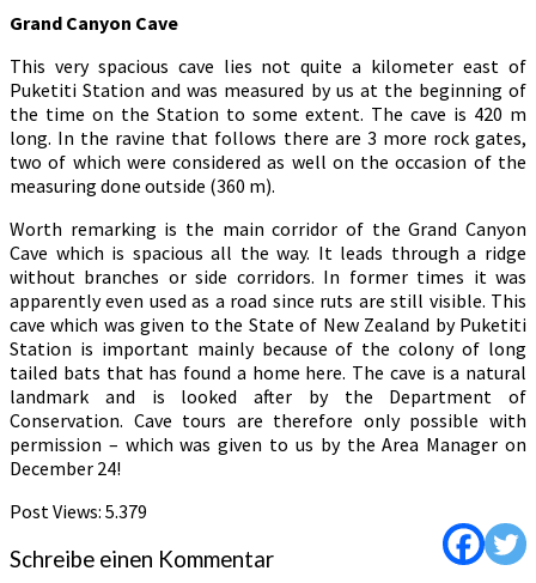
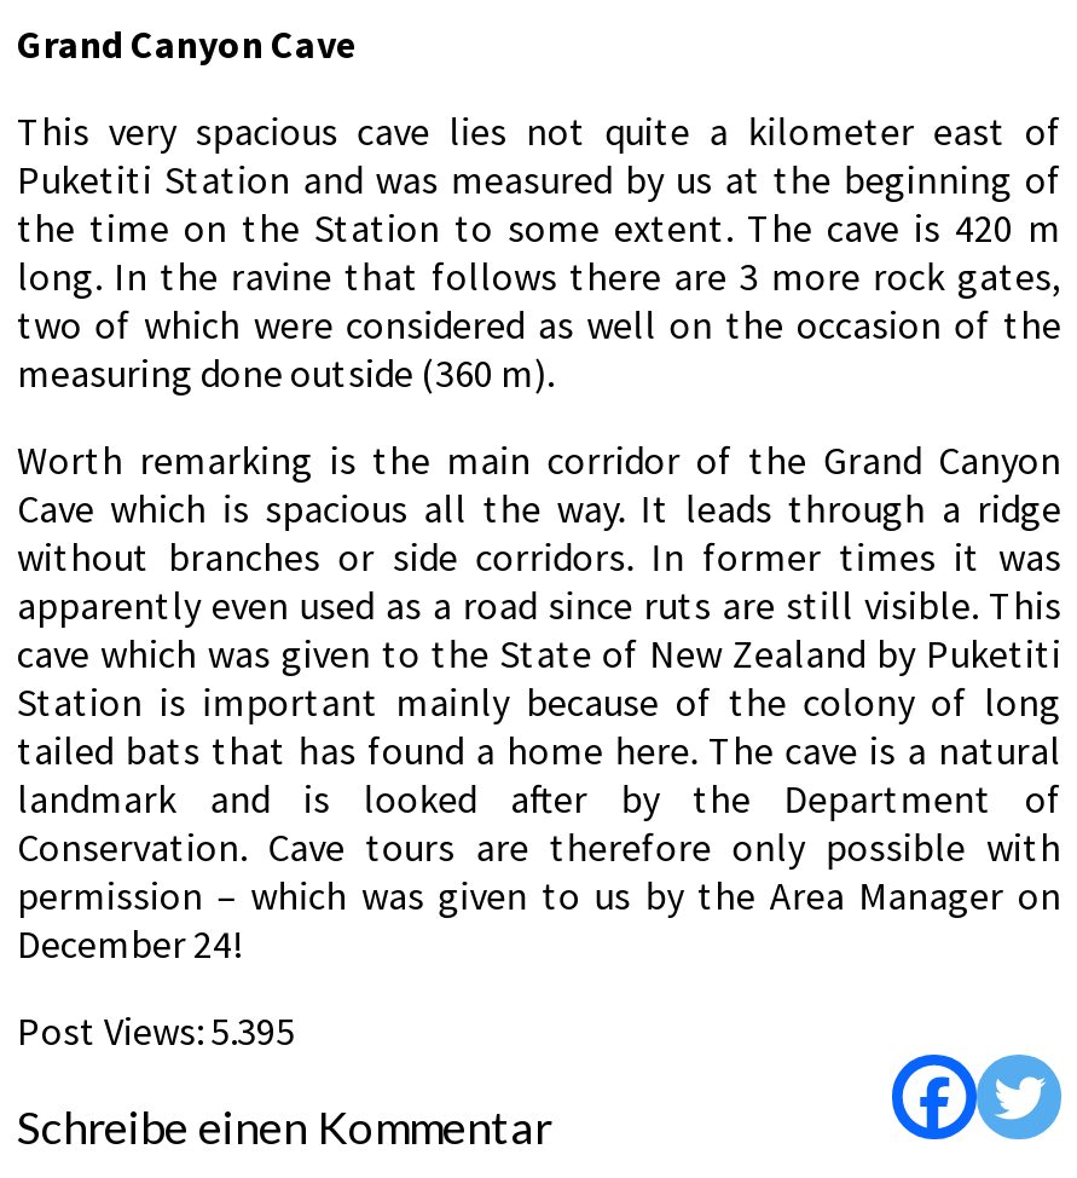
- Post Views: 5.379
+ Post Views: 5.395
